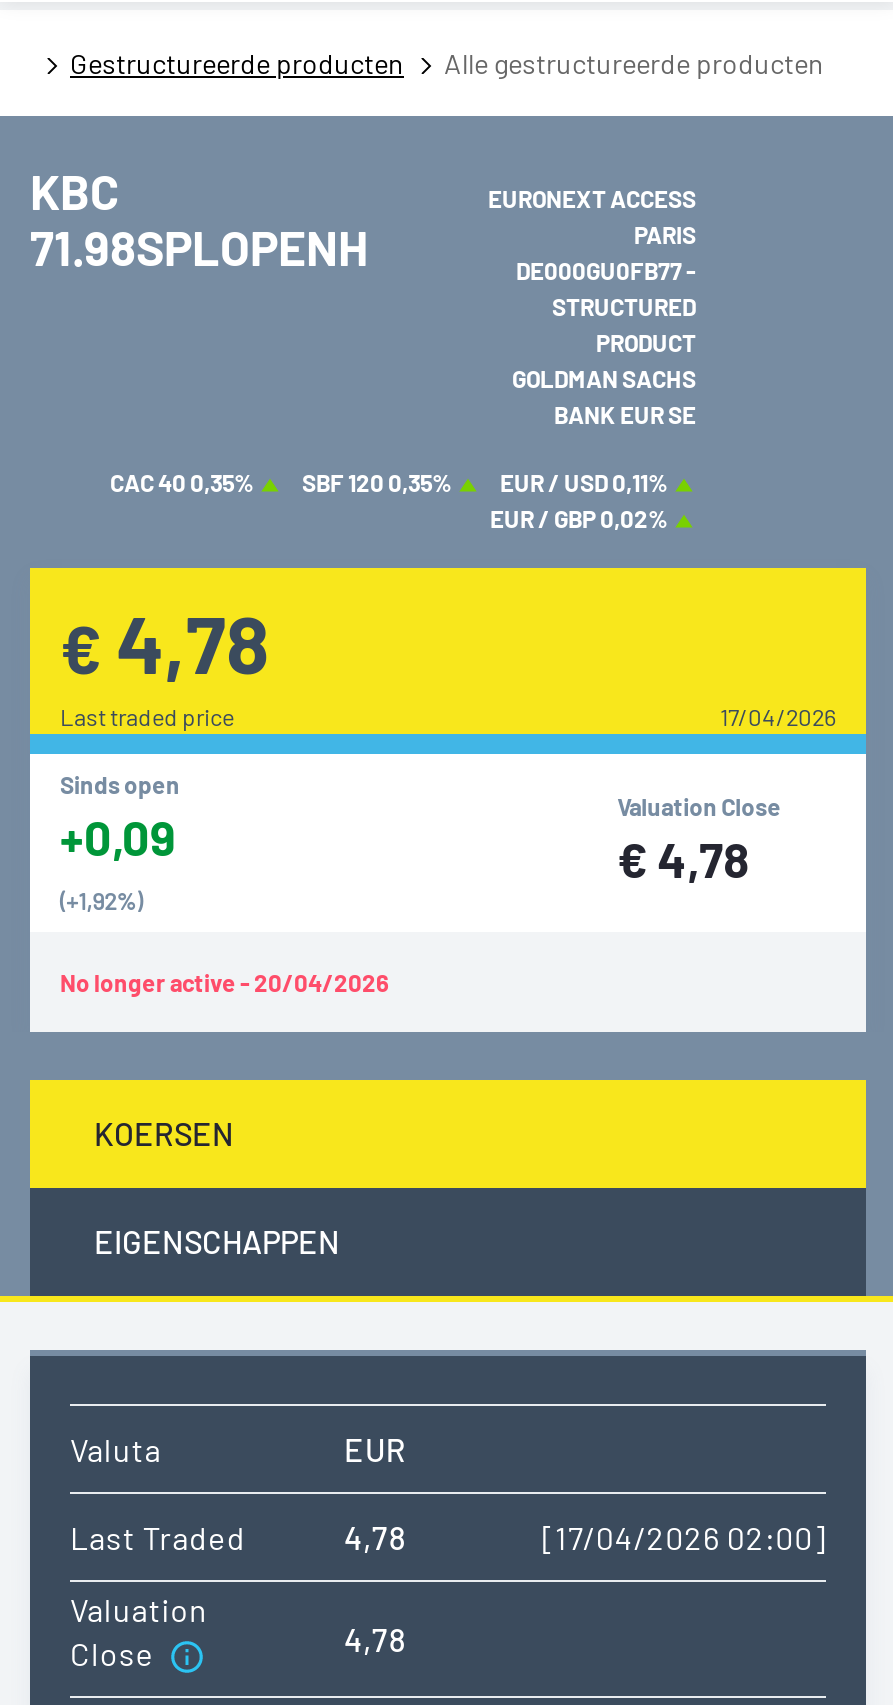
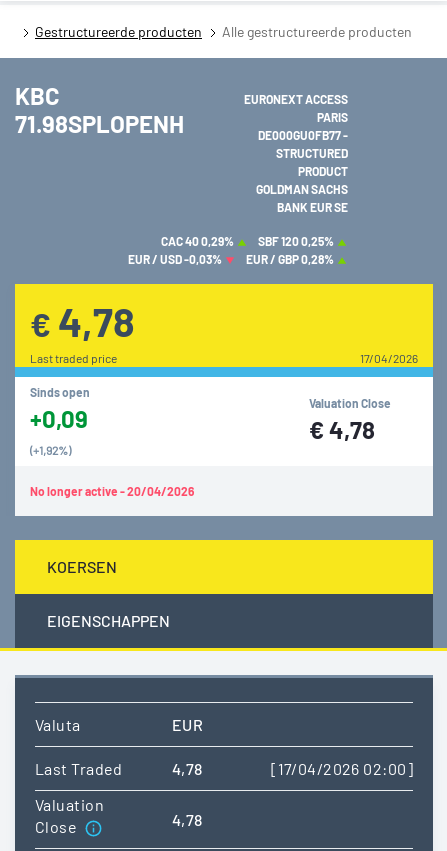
- CAC 40 0,35%
+ CAC 40 0,29%

- SBF 120 0,35%
+ SBF 120 0,25%

- EUR / USD 0,11%
+ EUR / USD -0,03%

- EUR / GBP 0,02%
+ EUR / GBP 0,28%
